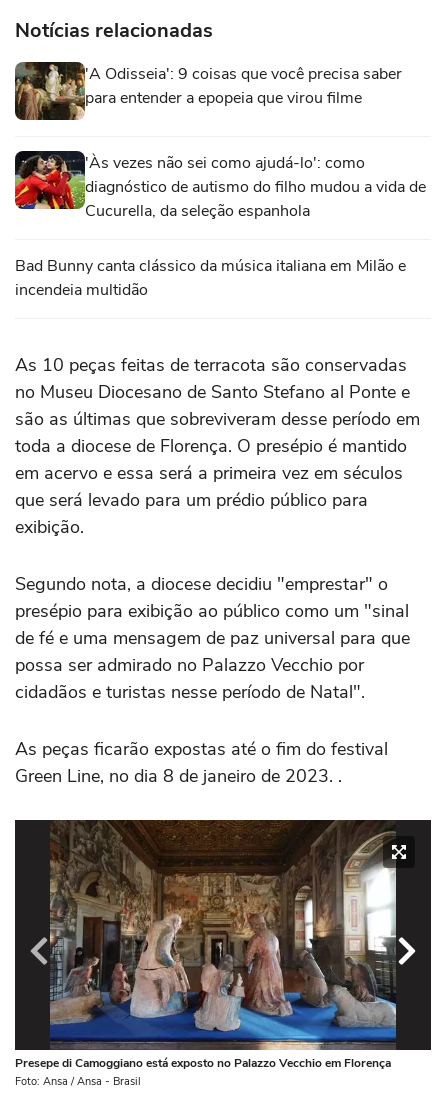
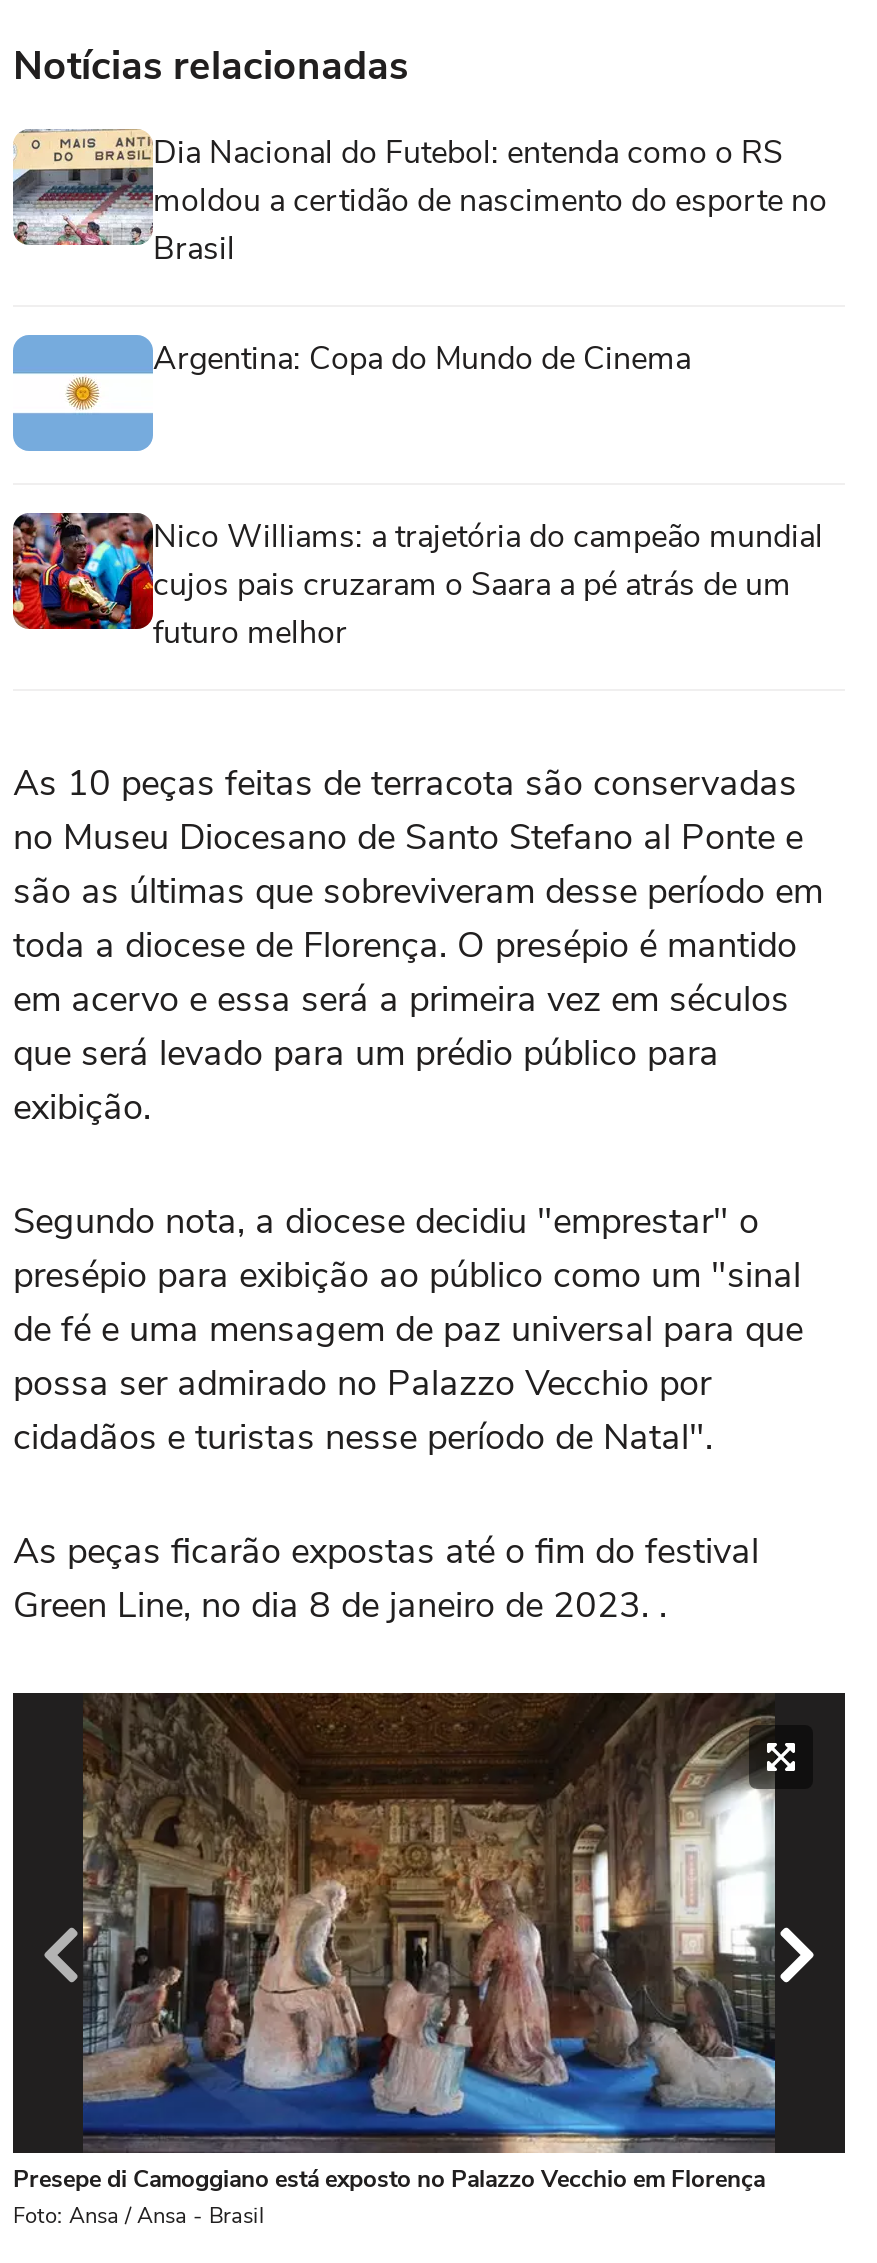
- [image]
- 'A Odisseia': 9 coisas que você precisa saber
- para entender a epopeia que virou filme
+ [image]
+ Dia Nacional do Futebol: entenda como o RS
+ moldou a certidão de nascimento do esporte no
+ Brasil

- [image]
- 'Às vezes não sei como ajudá-lo': como
- diagnóstico de autismo do filho mudou a vida de
- Cucurella, da seleção espanhola
+ [image]
+ Argentina: Copa do Mundo de Cinema

- Bad Bunny canta clássico da música italiana em Milão e
- incendeia multidão
+ Nico Williams: a trajetória do campeão mundial
+ cujos pais cruzaram o Saara a pé atrás de um
+ futuro melhor
